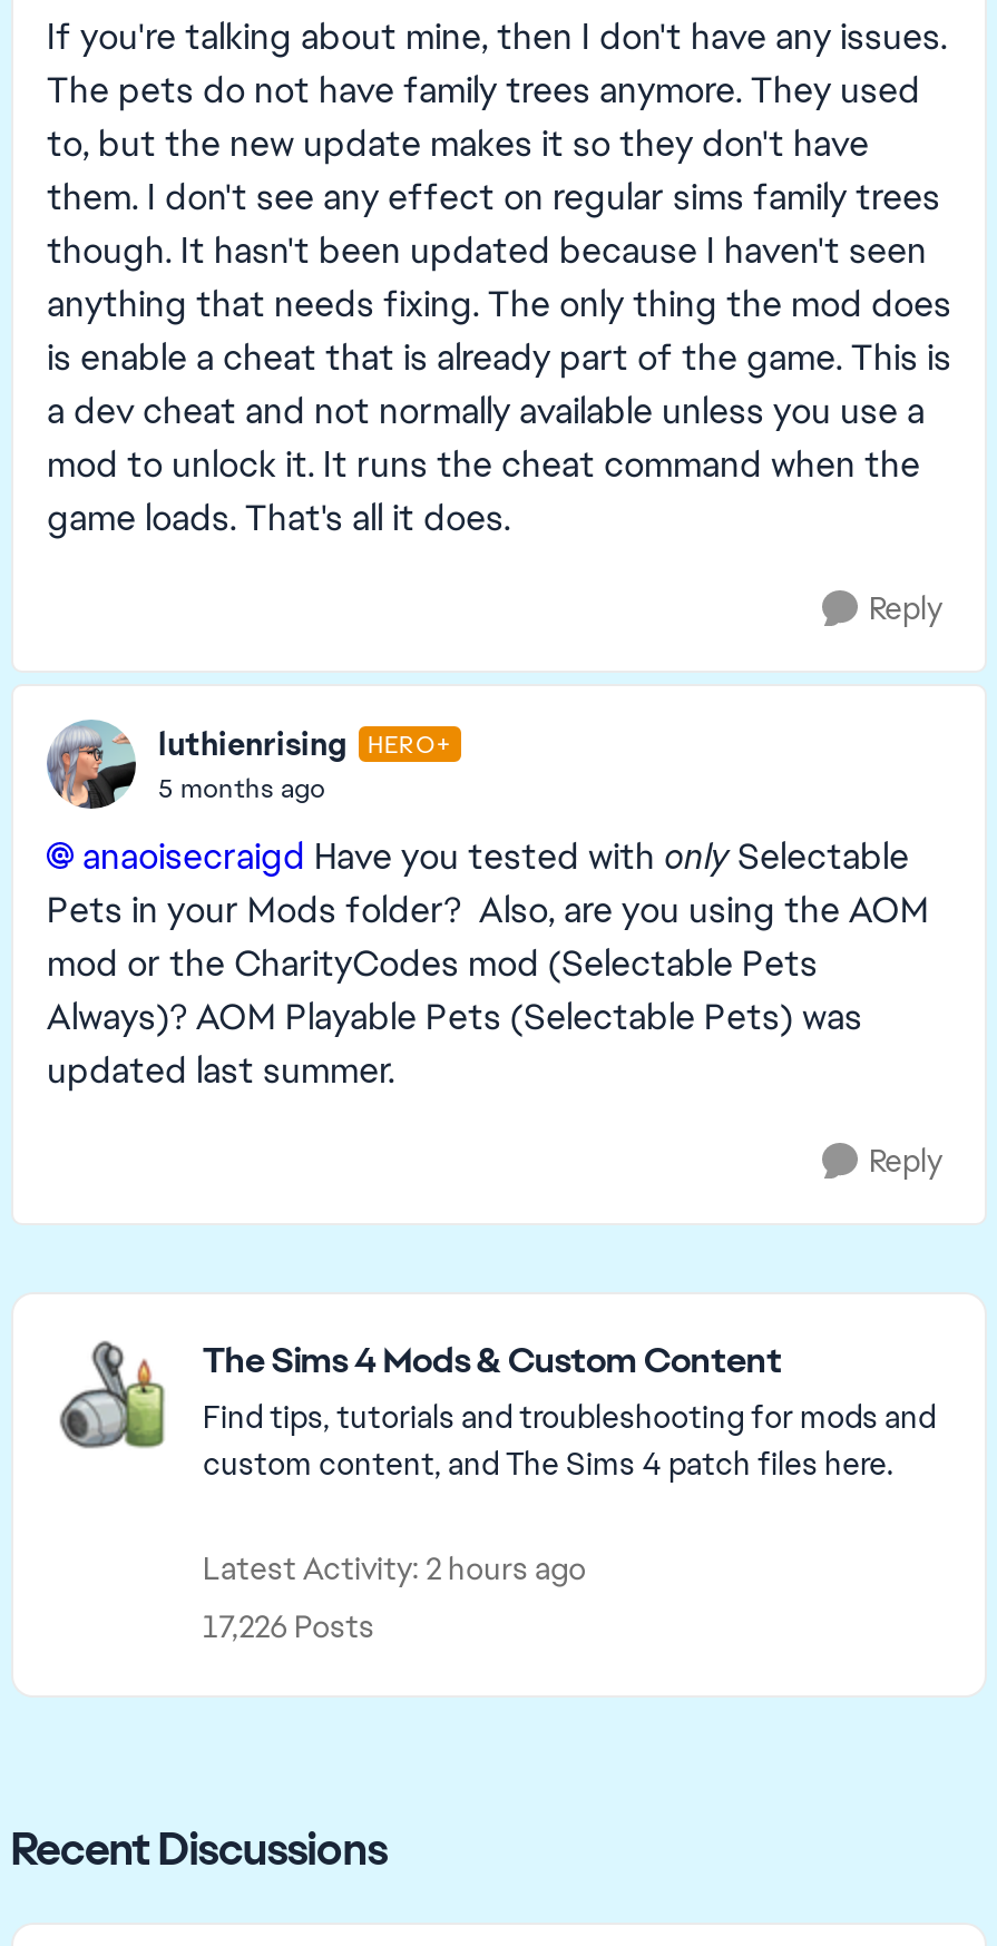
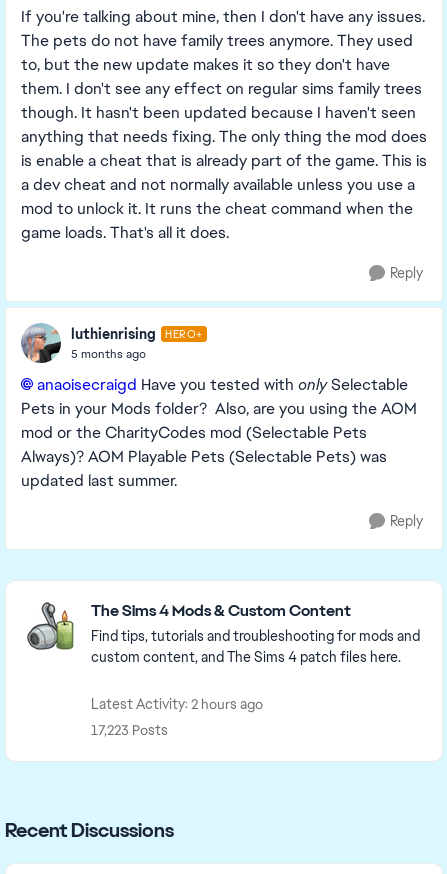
- 17,226 Posts
+ 17,223 Posts
